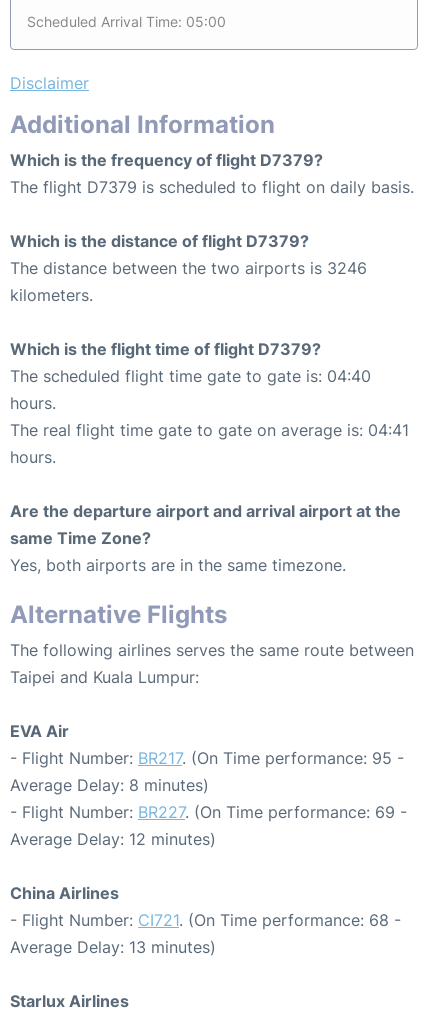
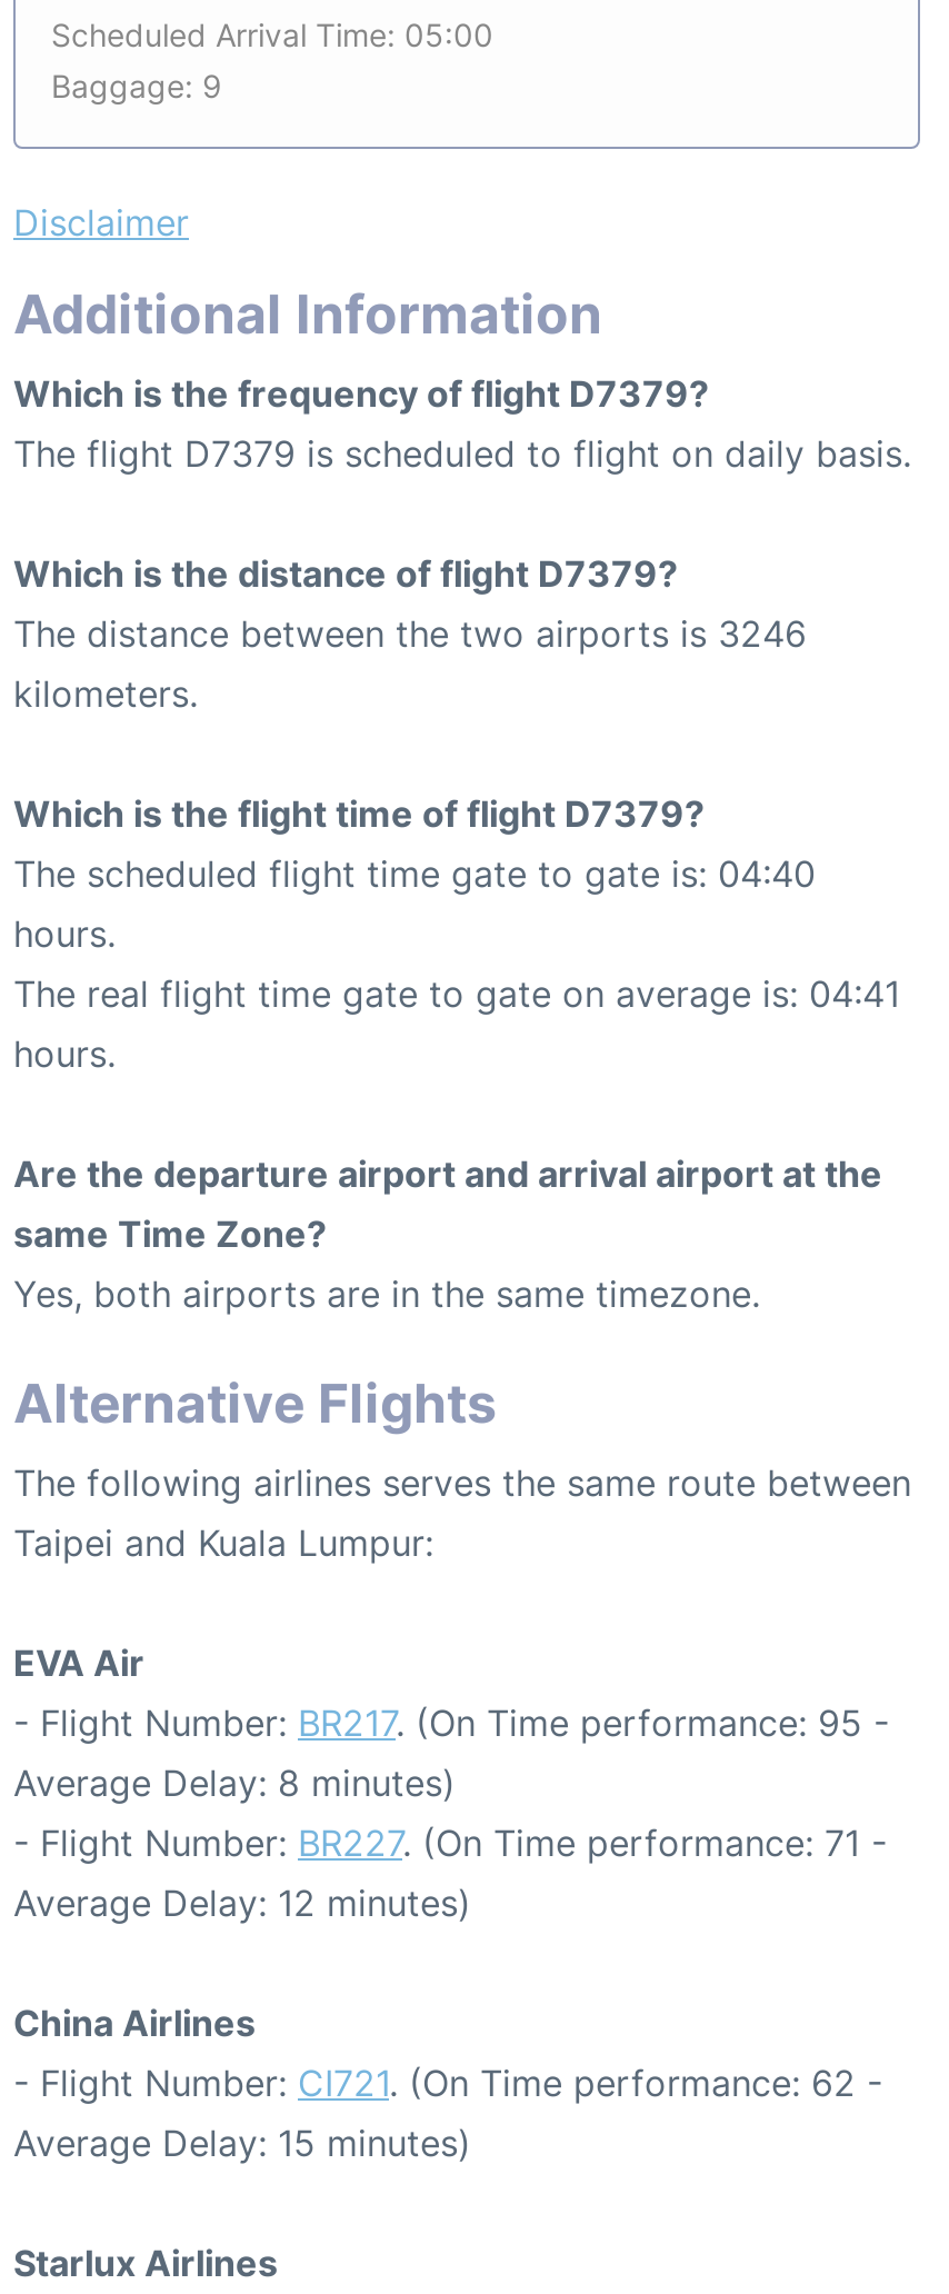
+ Baggage: 9

- - Flight Number: BR227. (On Time performance: 69 -
+ - Flight Number: BR227. (On Time performance: 71 -

- - Flight Number: CI721. (On Time performance: 68 -
+ - Flight Number: CI721. (On Time performance: 62 -

- Average Delay: 13 minutes)
+ Average Delay: 15 minutes)
